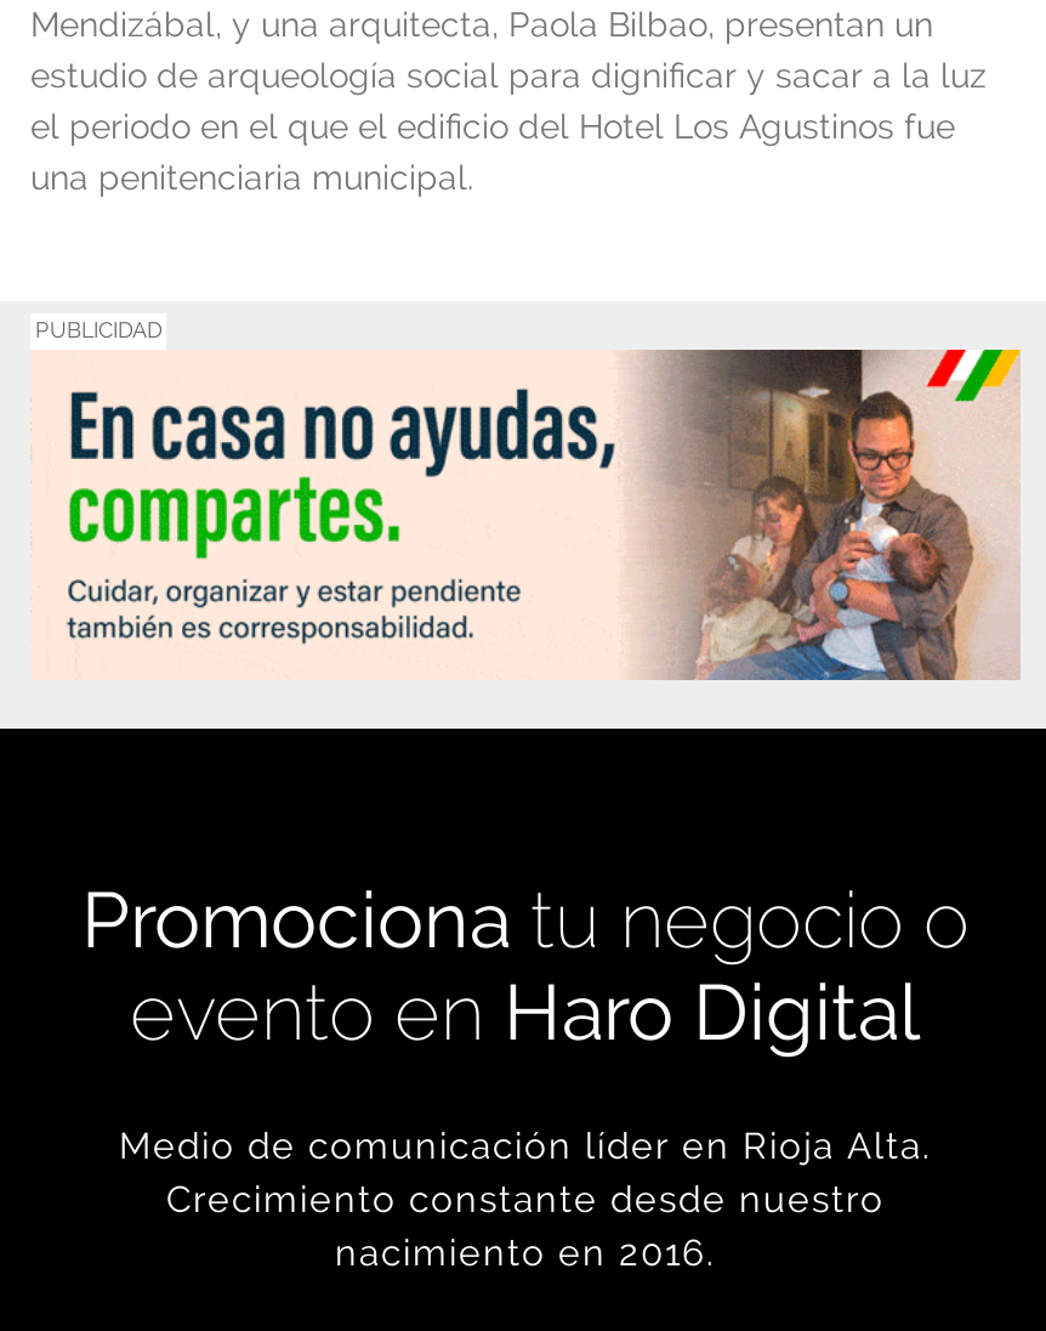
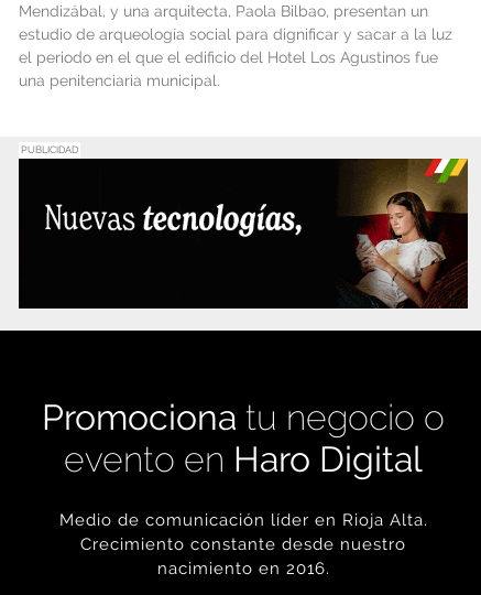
- [image]
+ [image]
